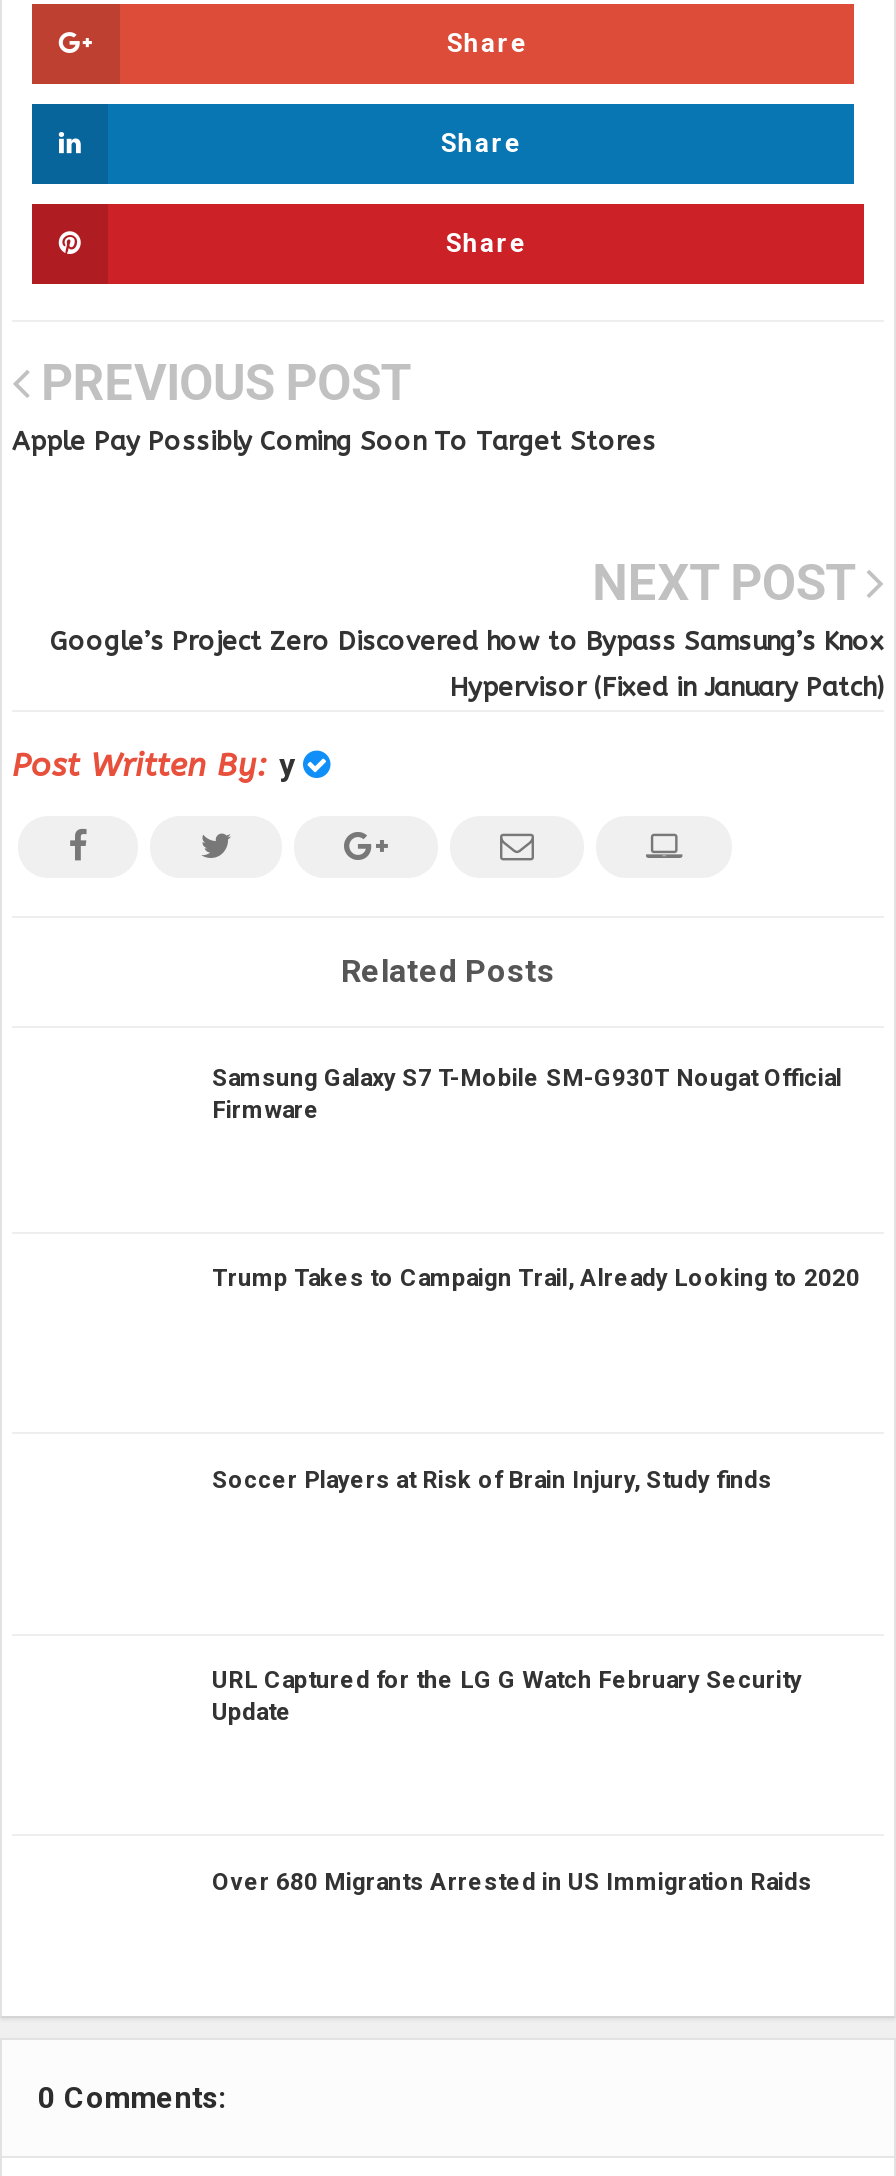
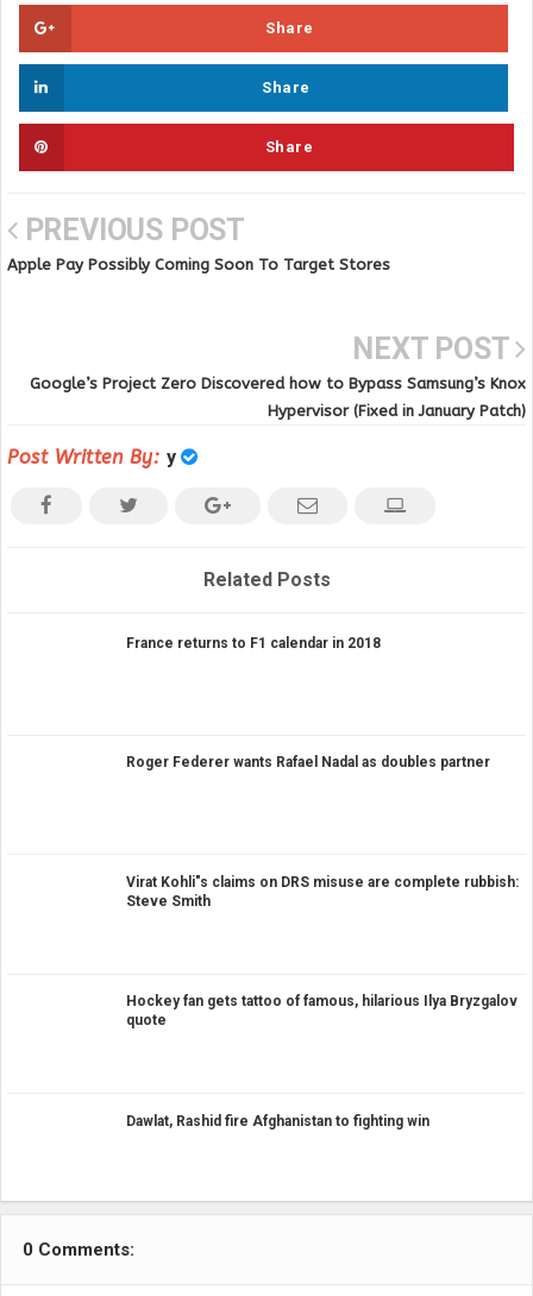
- Samsung Galaxy S7 T-Mobile SM-G930T Nougat Official
- Firmware
+ France returns to F1 calendar in 2018

- Trump Takes to Campaign Trail, Already Looking to 2020
+ Roger Federer wants Rafael Nadal as doubles partner

- Soccer Players at Risk of Brain Injury, Study finds
+ Virat Kohli"s claims on DRS misuse are complete rubbish:
+ Steve Smith

- URL Captured for the LG G Watch February Security
- Update
+ Hockey fan gets tattoo of famous, hilarious Ilya Bryzgalov
+ quote

- Over 680 Migrants Arrested in US Immigration Raids
+ Dawlat, Rashid fire Afghanistan to fighting win
